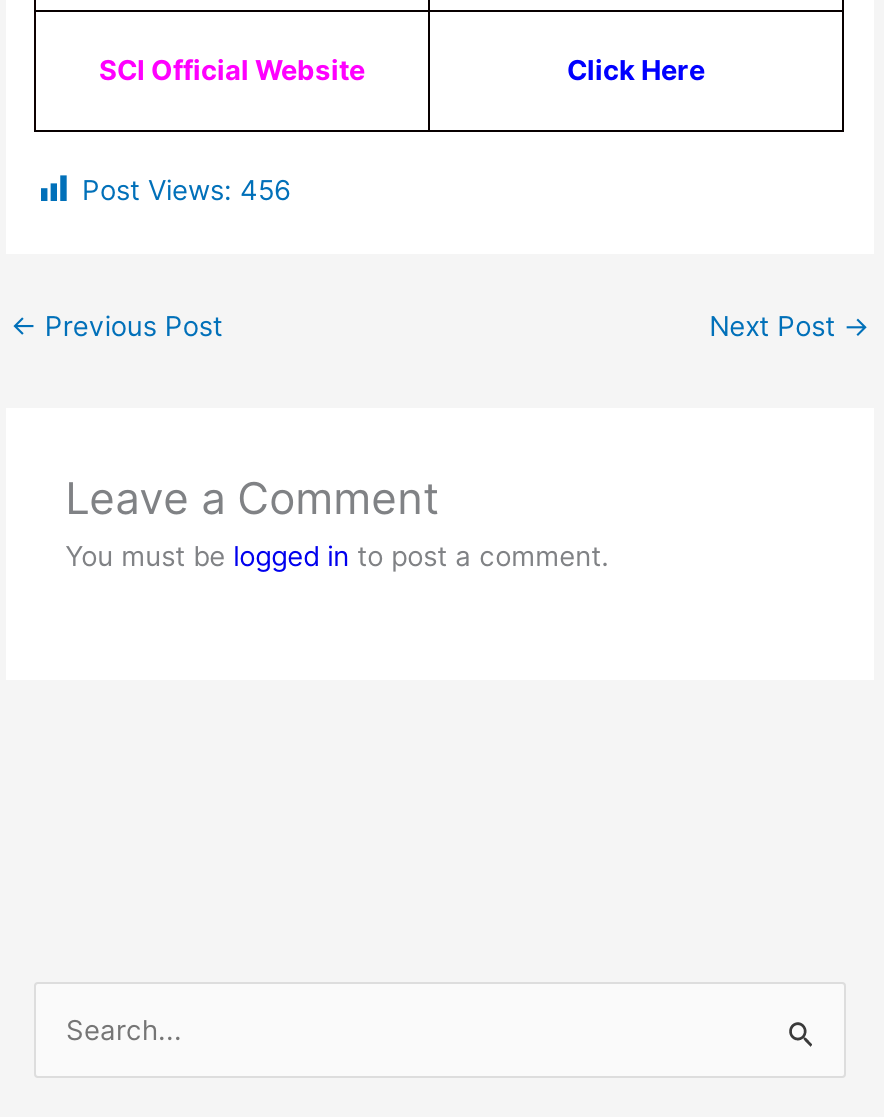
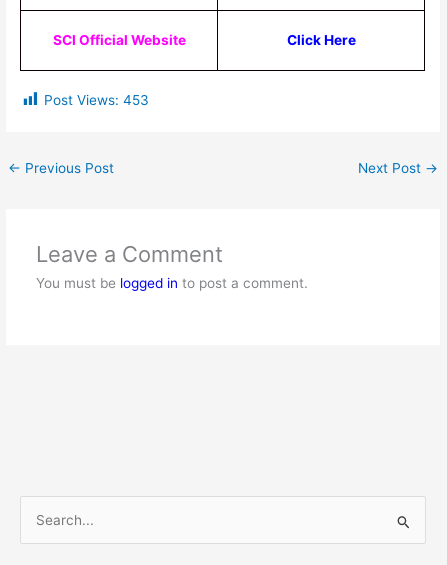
- Post Views: 456
+ Post Views: 453
